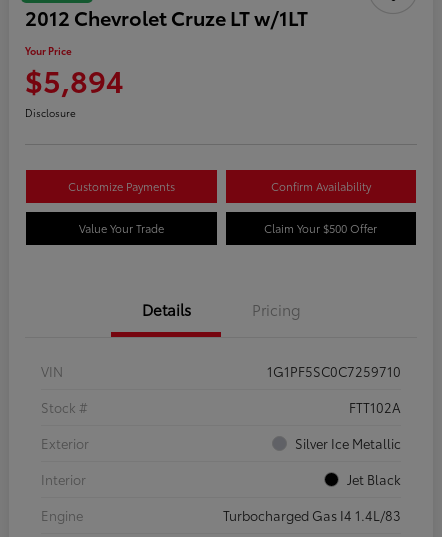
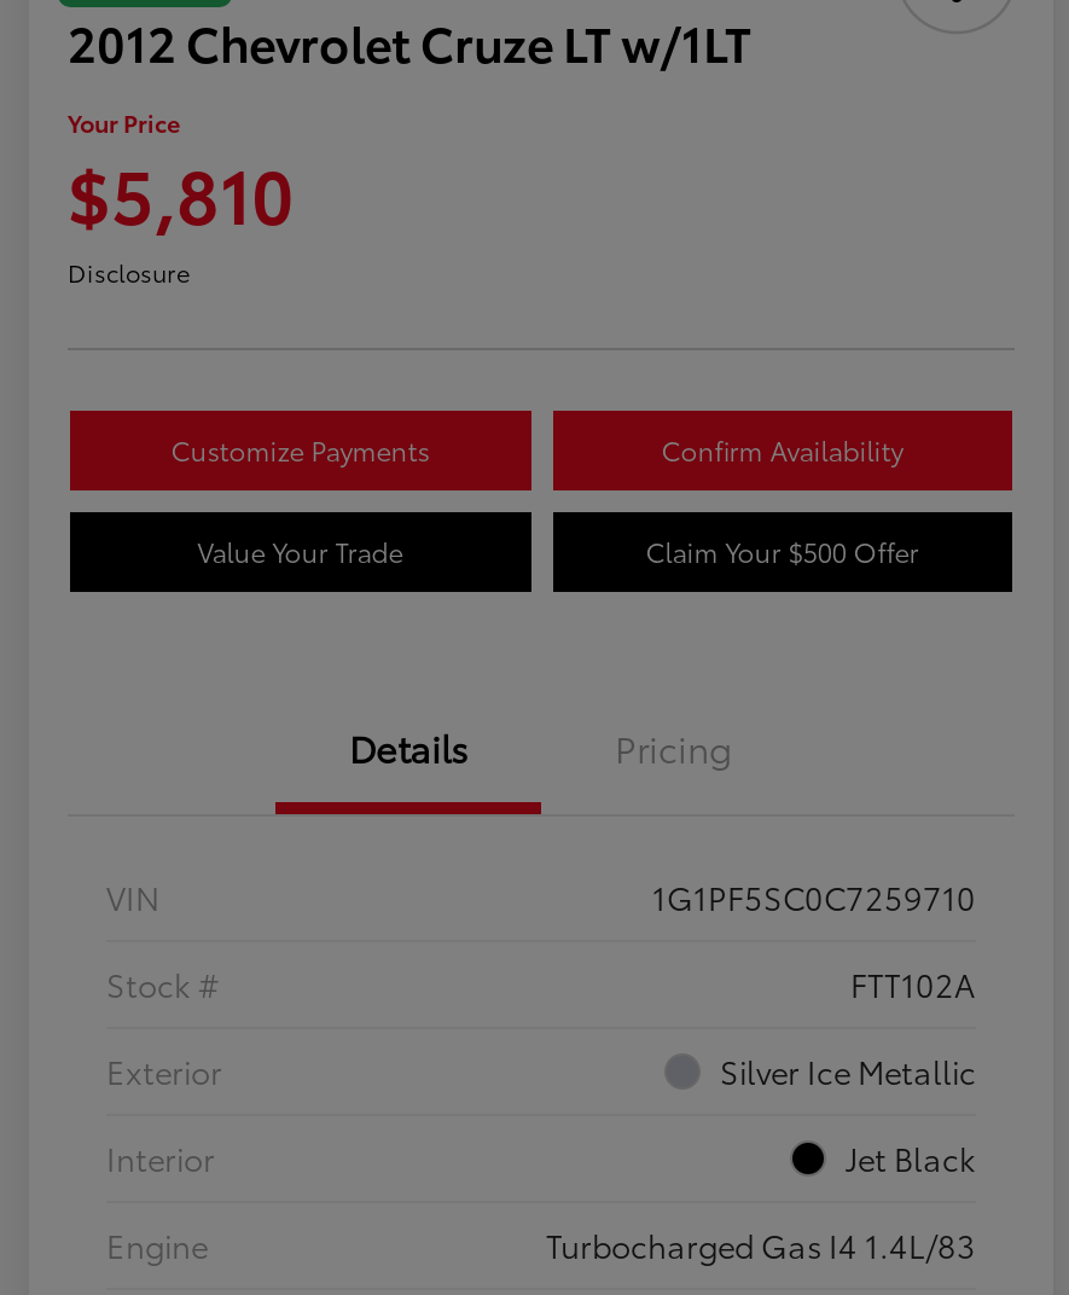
- $5,894
+ $5,810
